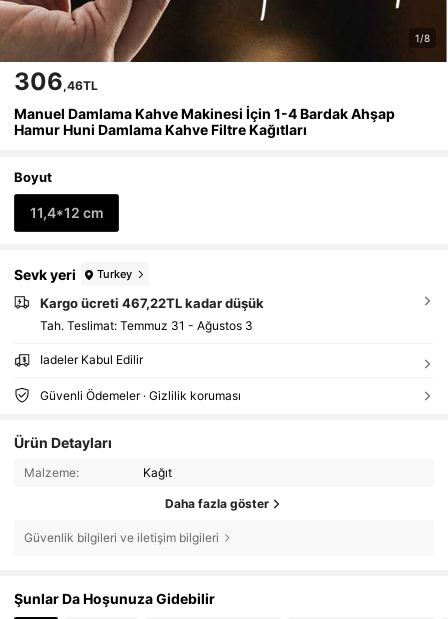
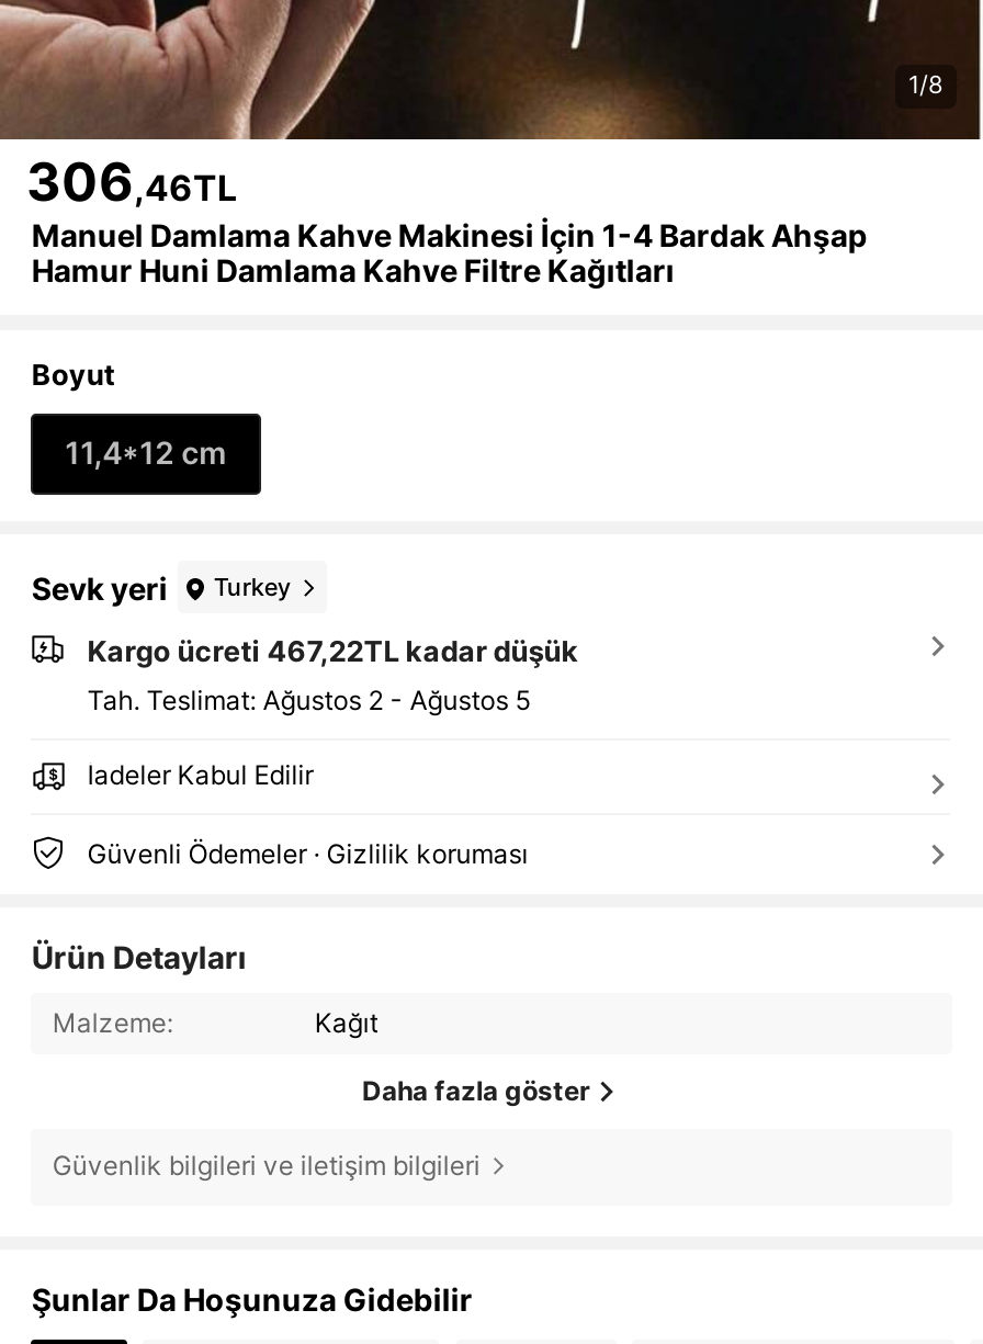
- Tah. Teslimat: Temmuz 31 - Ağustos 3
+ Tah. Teslimat: Ağustos 2 - Ağustos 5
